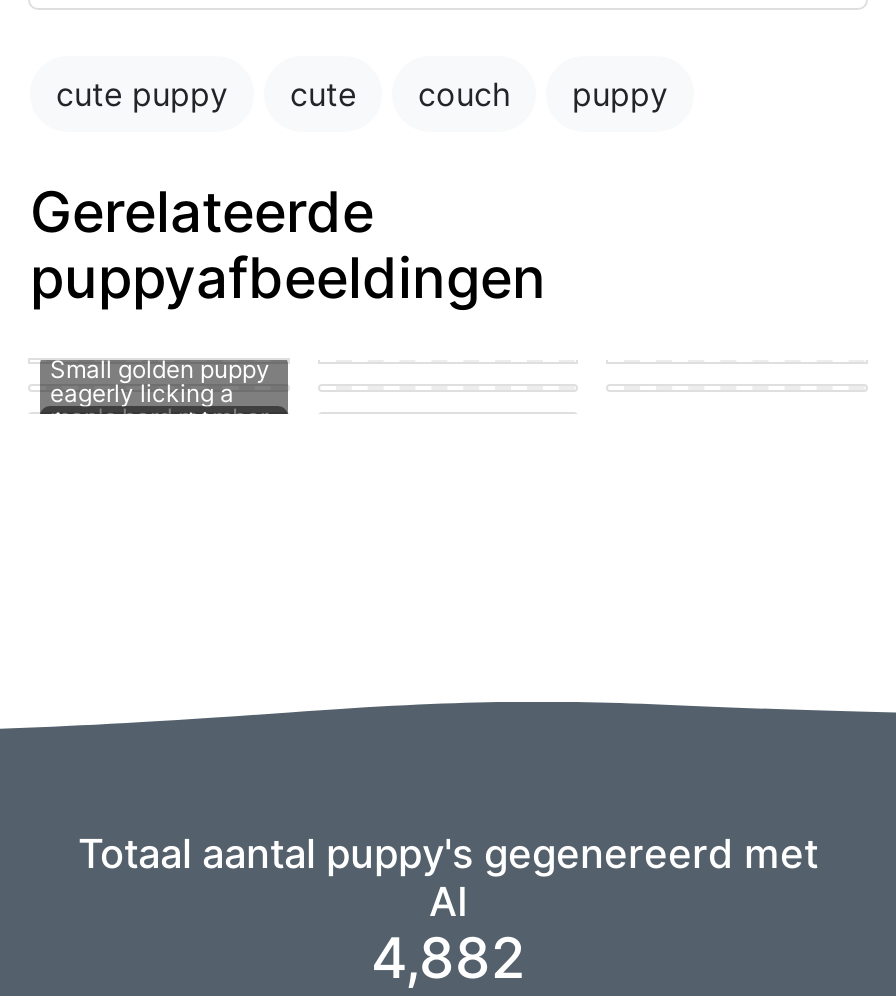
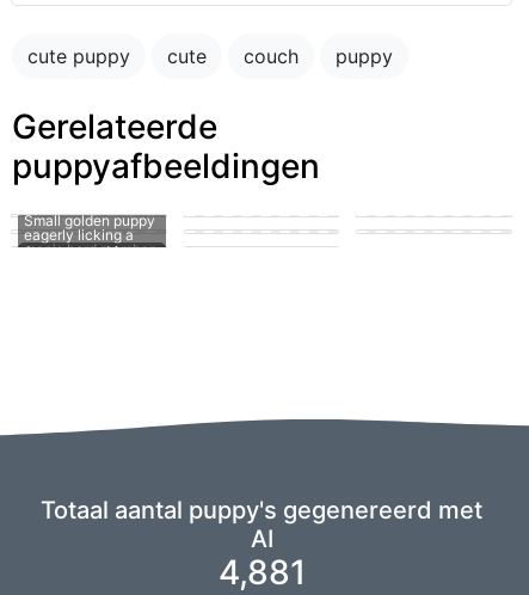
- 4,882
+ 4,881
